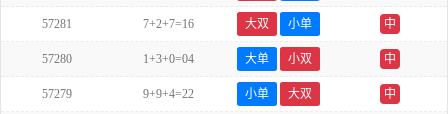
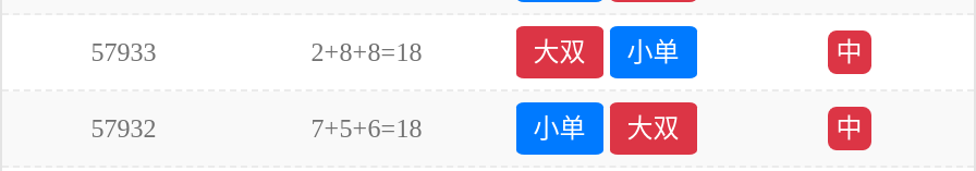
- 57281
+ 57933

- 7+2+7=16
+ 2+8+8=18

- 57280
- 1+3+0=04
- 大单
- 小双
- 中
- 57279
- 9+9+4=22
+ 57932
+ 7+5+6=18
